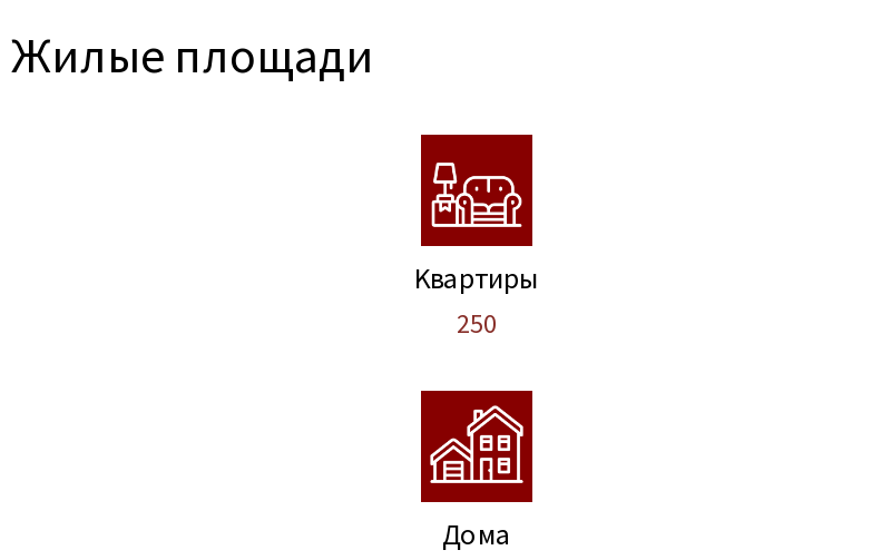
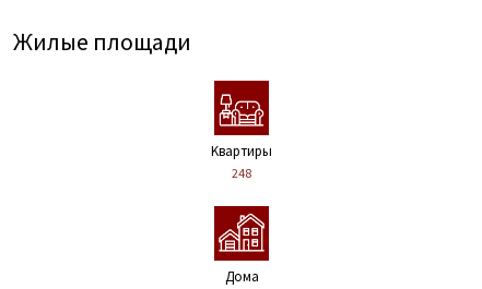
- 250
+ 248
